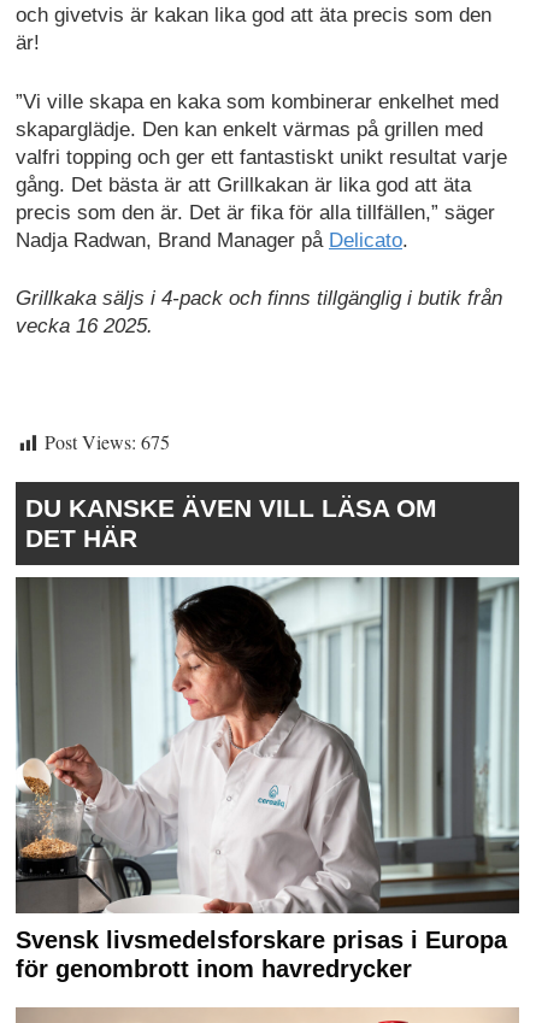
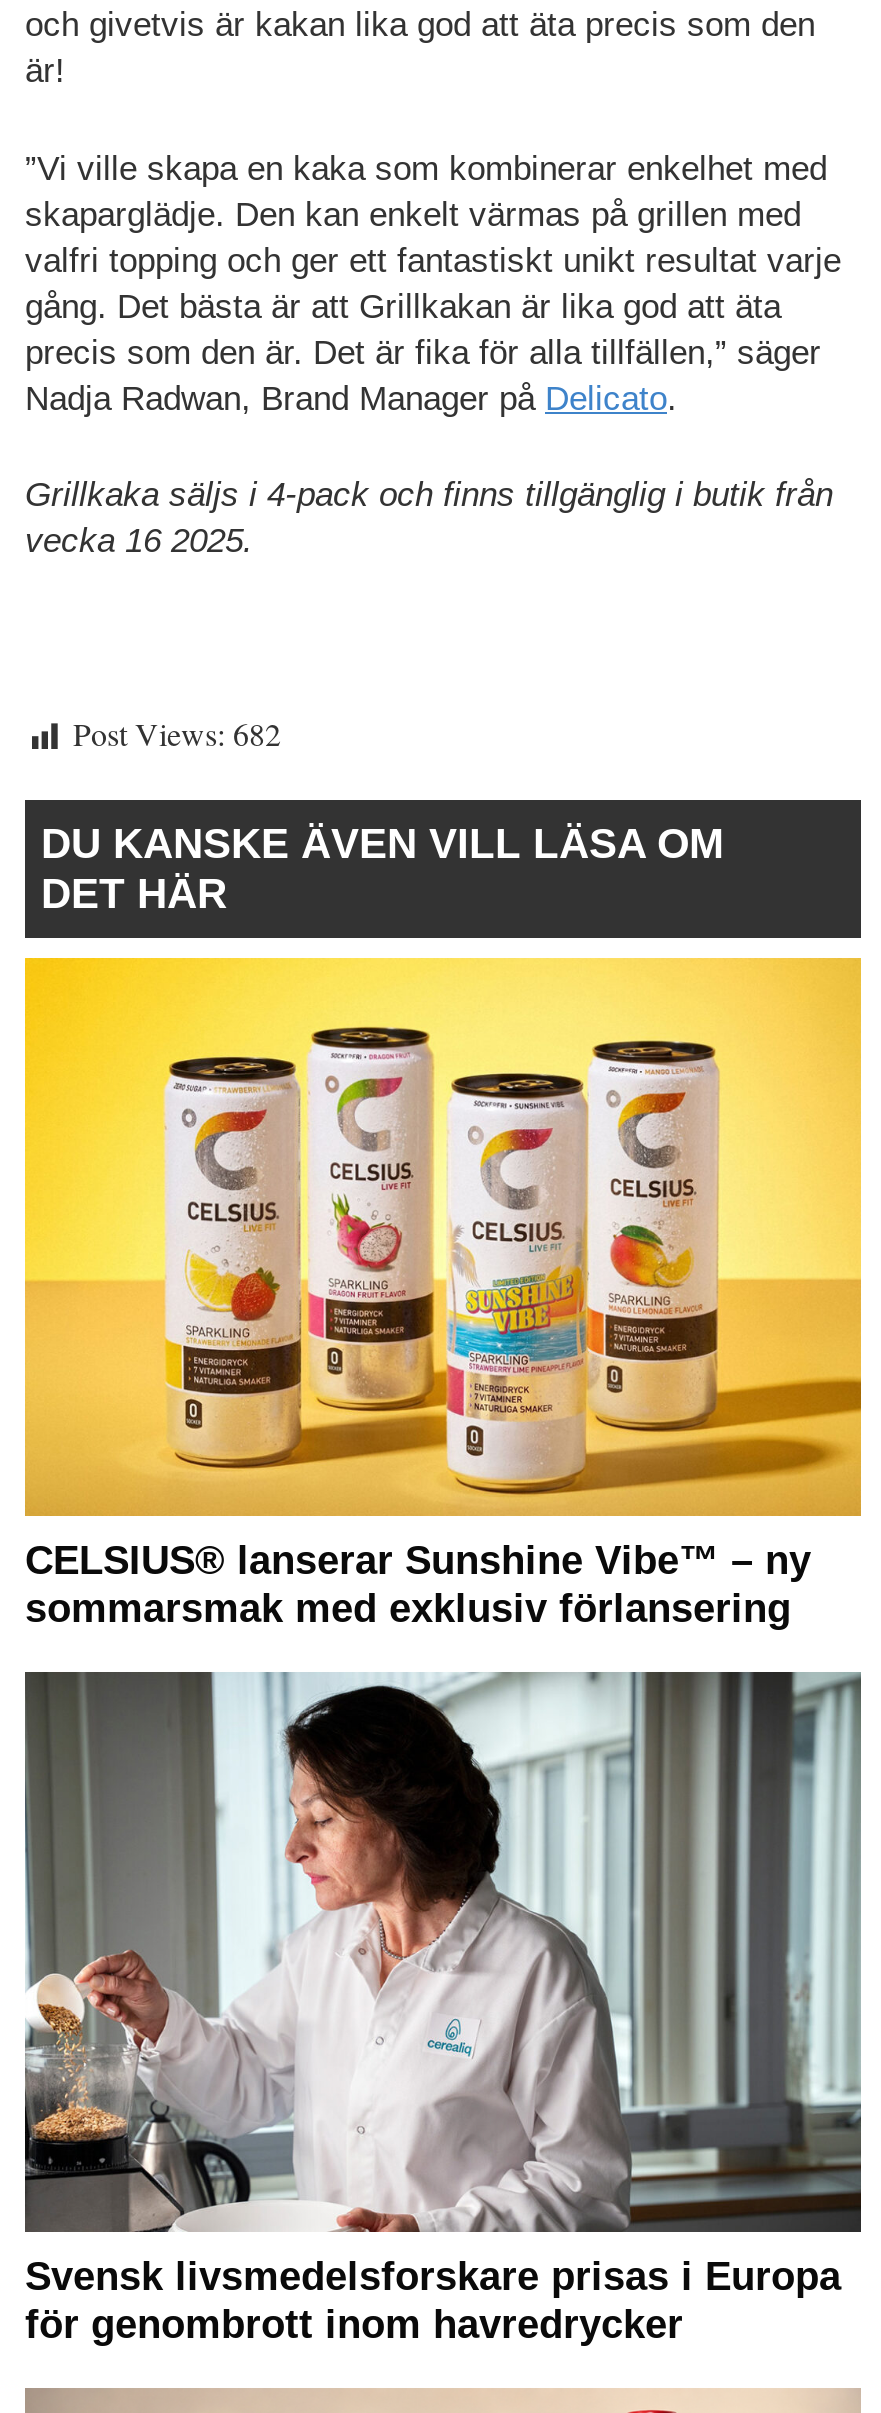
- Post Views: 675
+ Post Views: 682

+ [image]
+ CELSIUS® lanserar Sunshine Vibe™ – ny
+ sommarsmak med exklusiv förlansering
